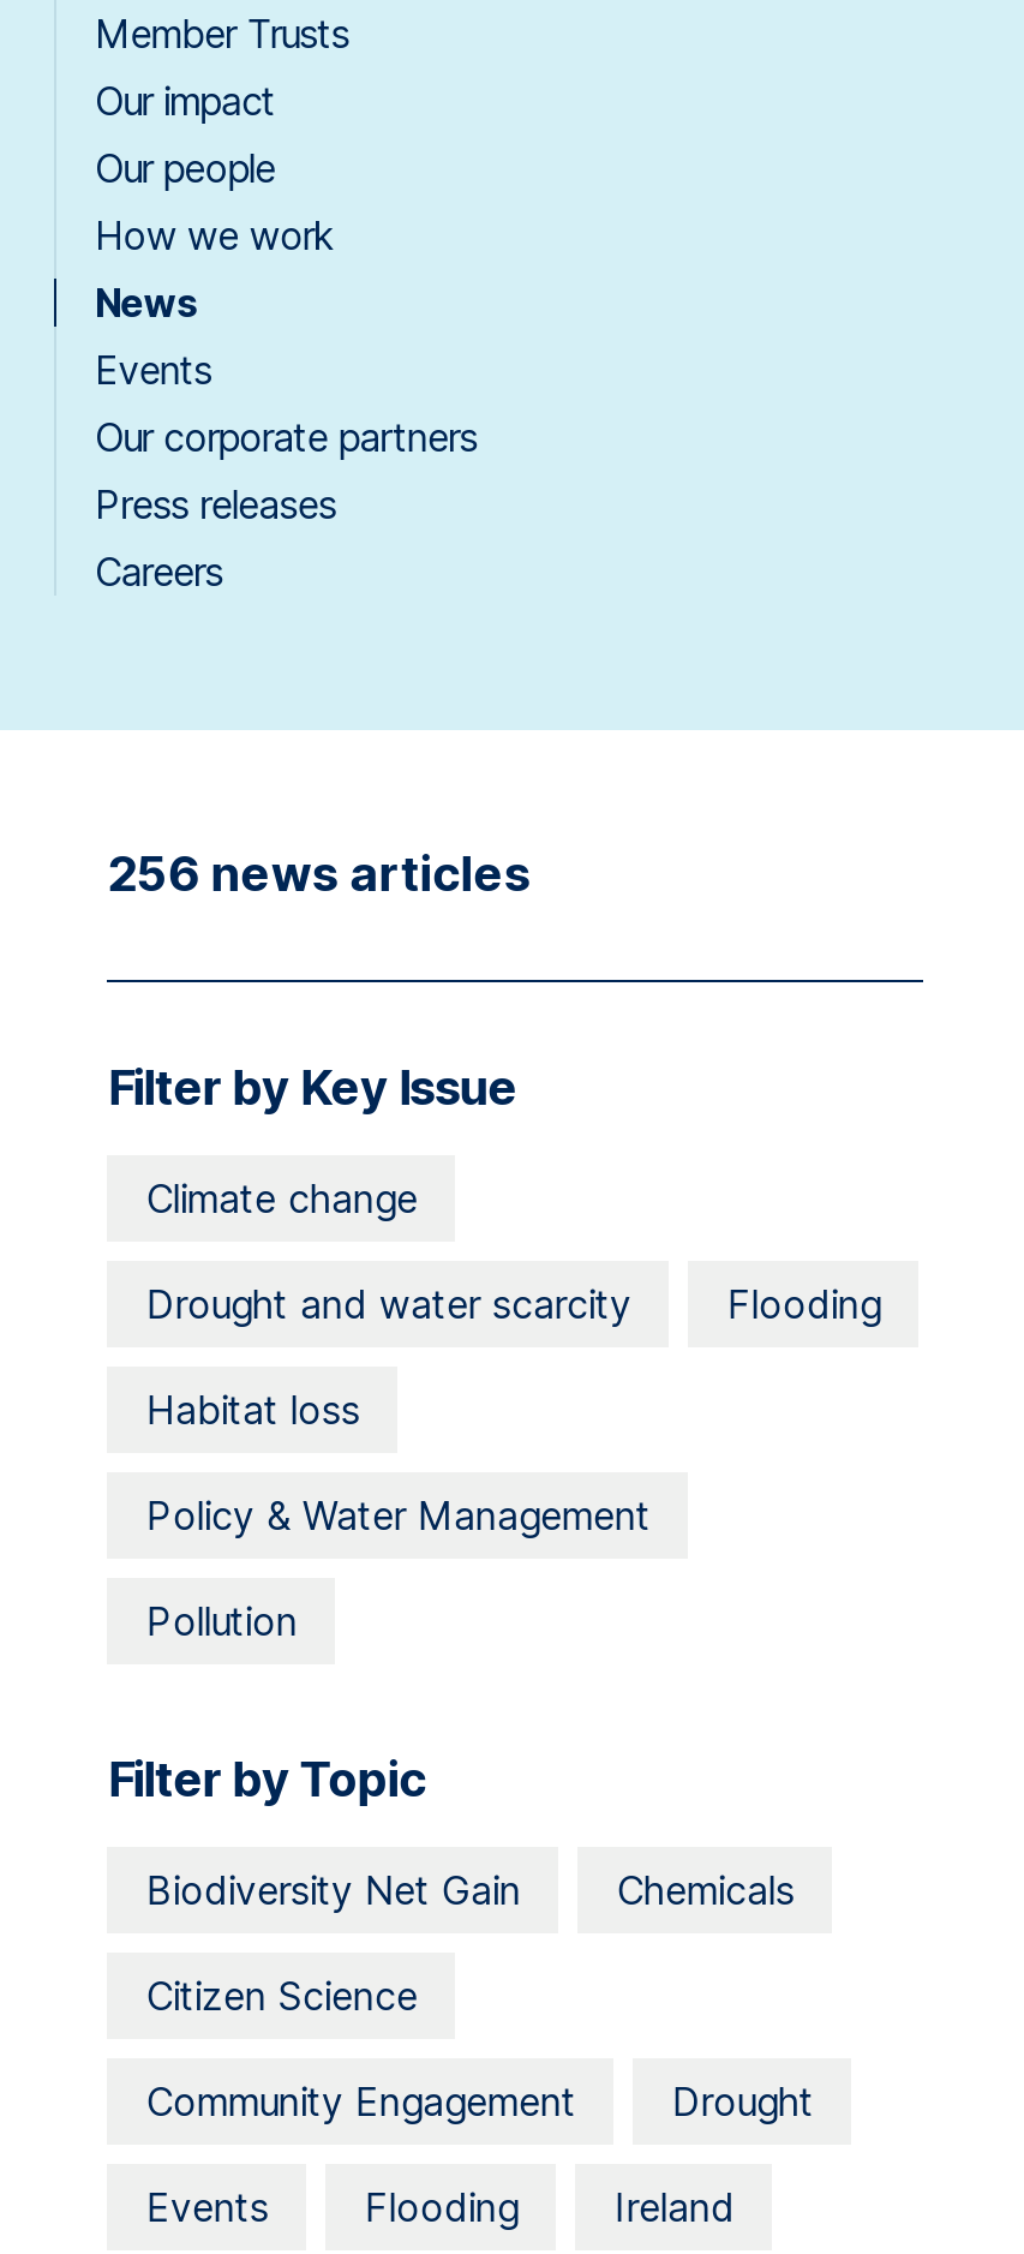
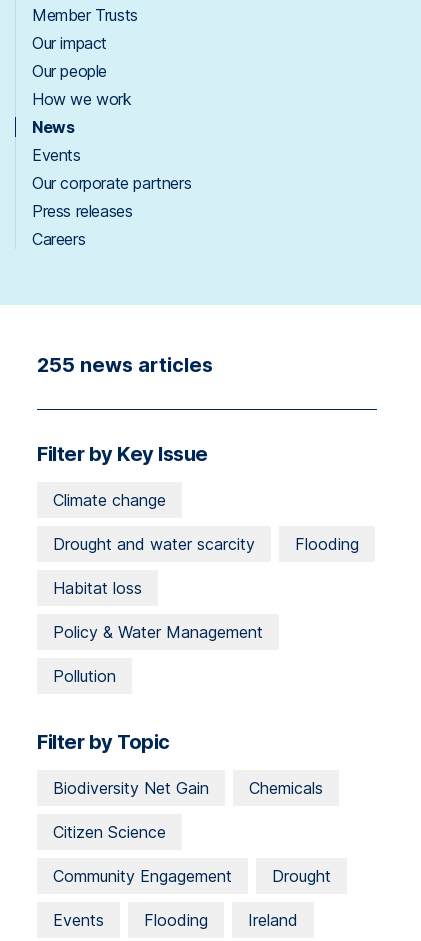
- 256 news articles
+ 255 news articles
